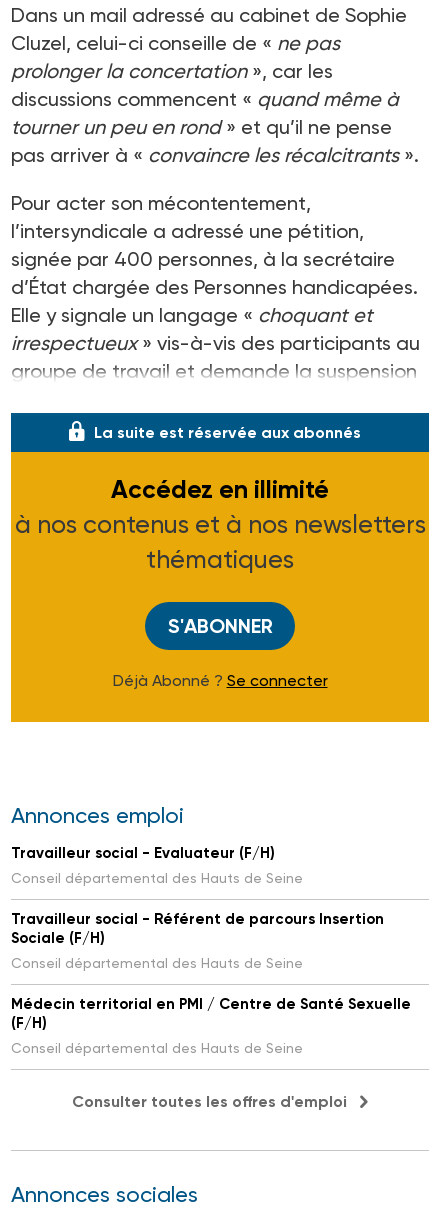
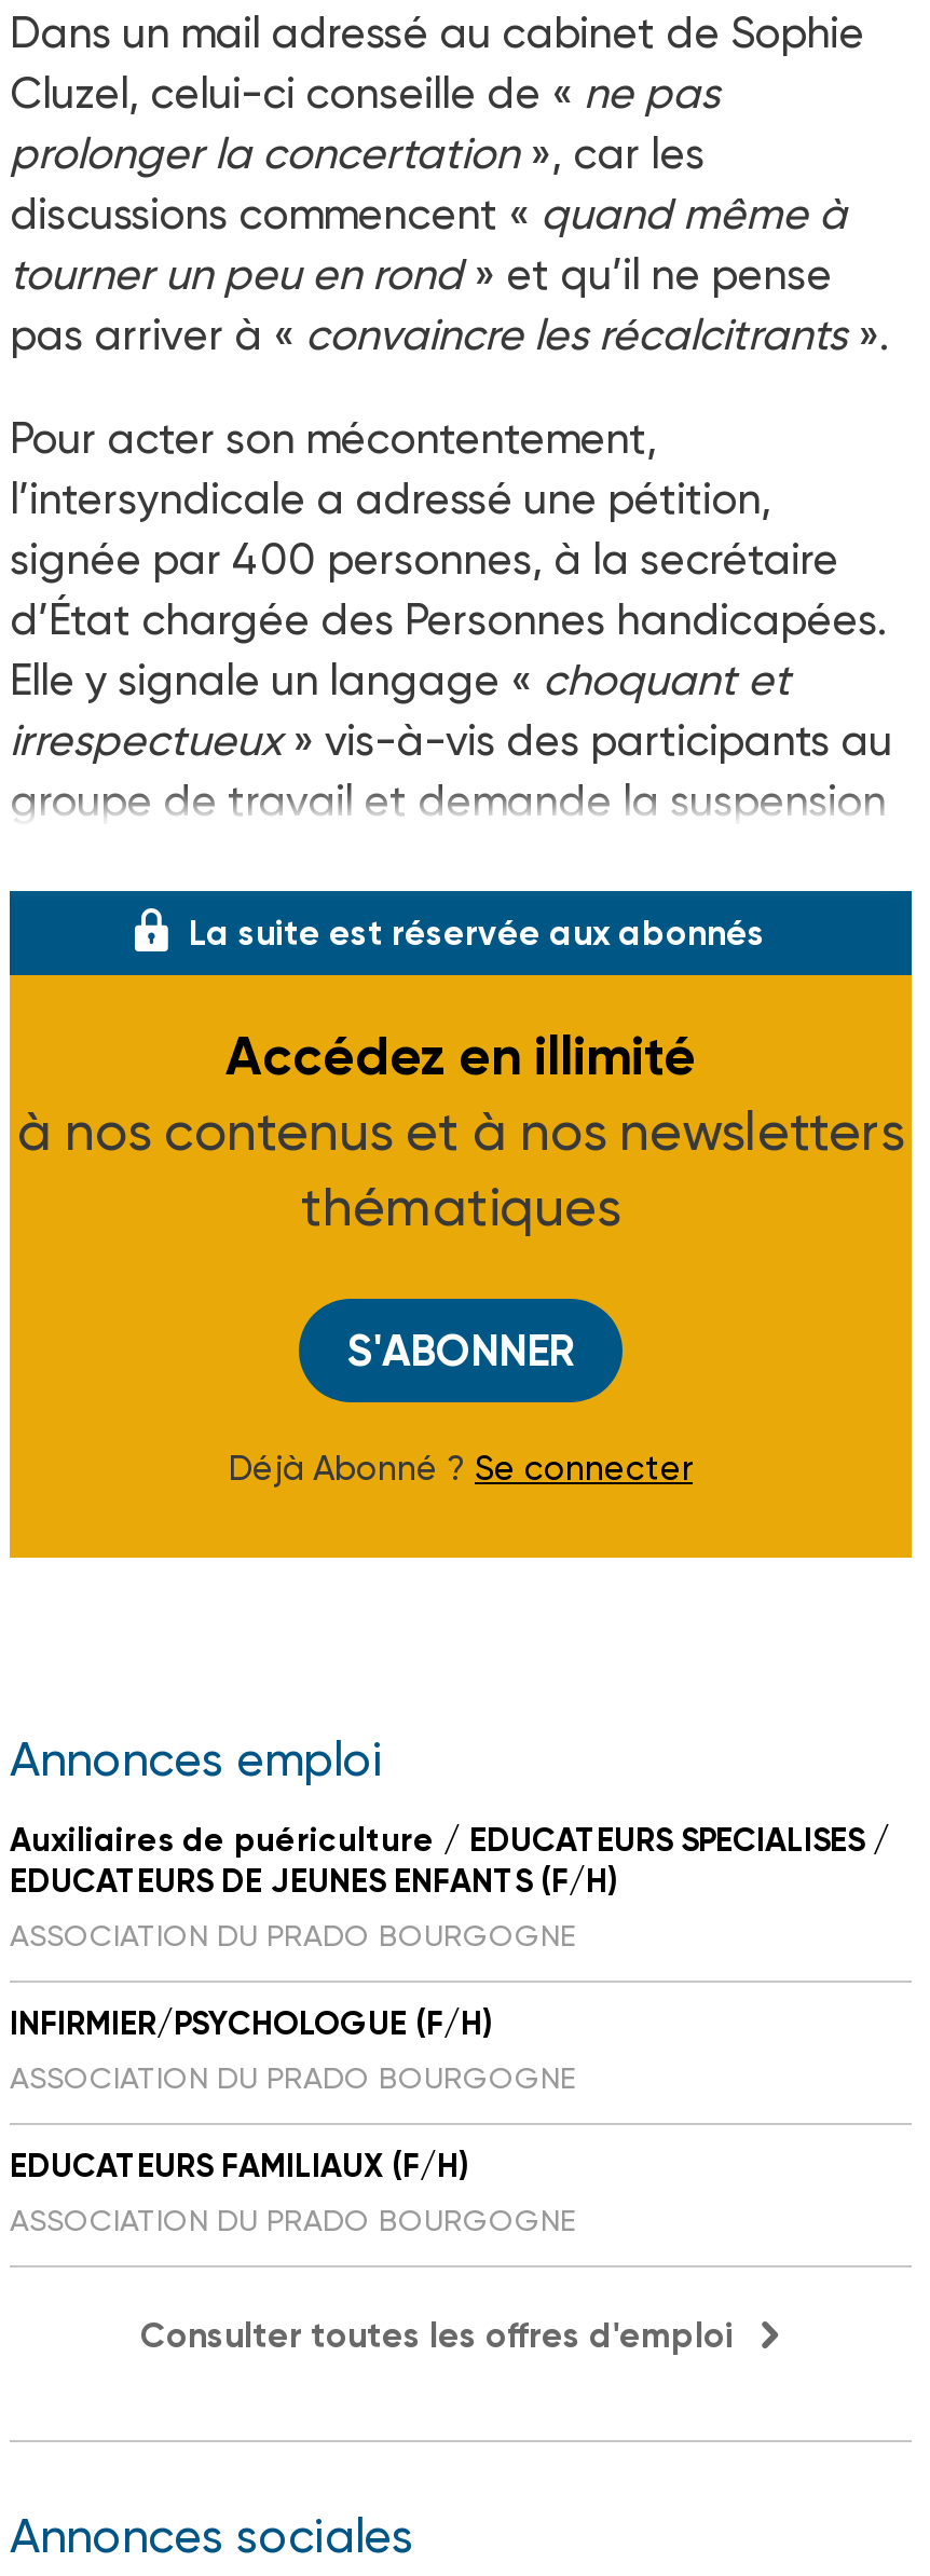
- Travailleur social - Evaluateur (F/H)
- Conseil départemental des Hauts de Seine
+ Auxiliaires de puériculture / EDUCATEURS SPECIALISES /
+ EDUCATEURS DE JEUNES ENFANTS (F/H)
+ ASSOCIATION DU PRADO BOURGOGNE

- Travailleur social - Référent de parcours Insertion
- Sociale (F/H)
- Conseil départemental des Hauts de Seine
+ INFIRMIER/PSYCHOLOGUE (F/H)
+ ASSOCIATION DU PRADO BOURGOGNE

- Médecin territorial en PMI / Centre de Santé Sexuelle
- (F/H)
- Conseil départemental des Hauts de Seine
+ EDUCATEURS FAMILIAUX (F/H)
+ ASSOCIATION DU PRADO BOURGOGNE
